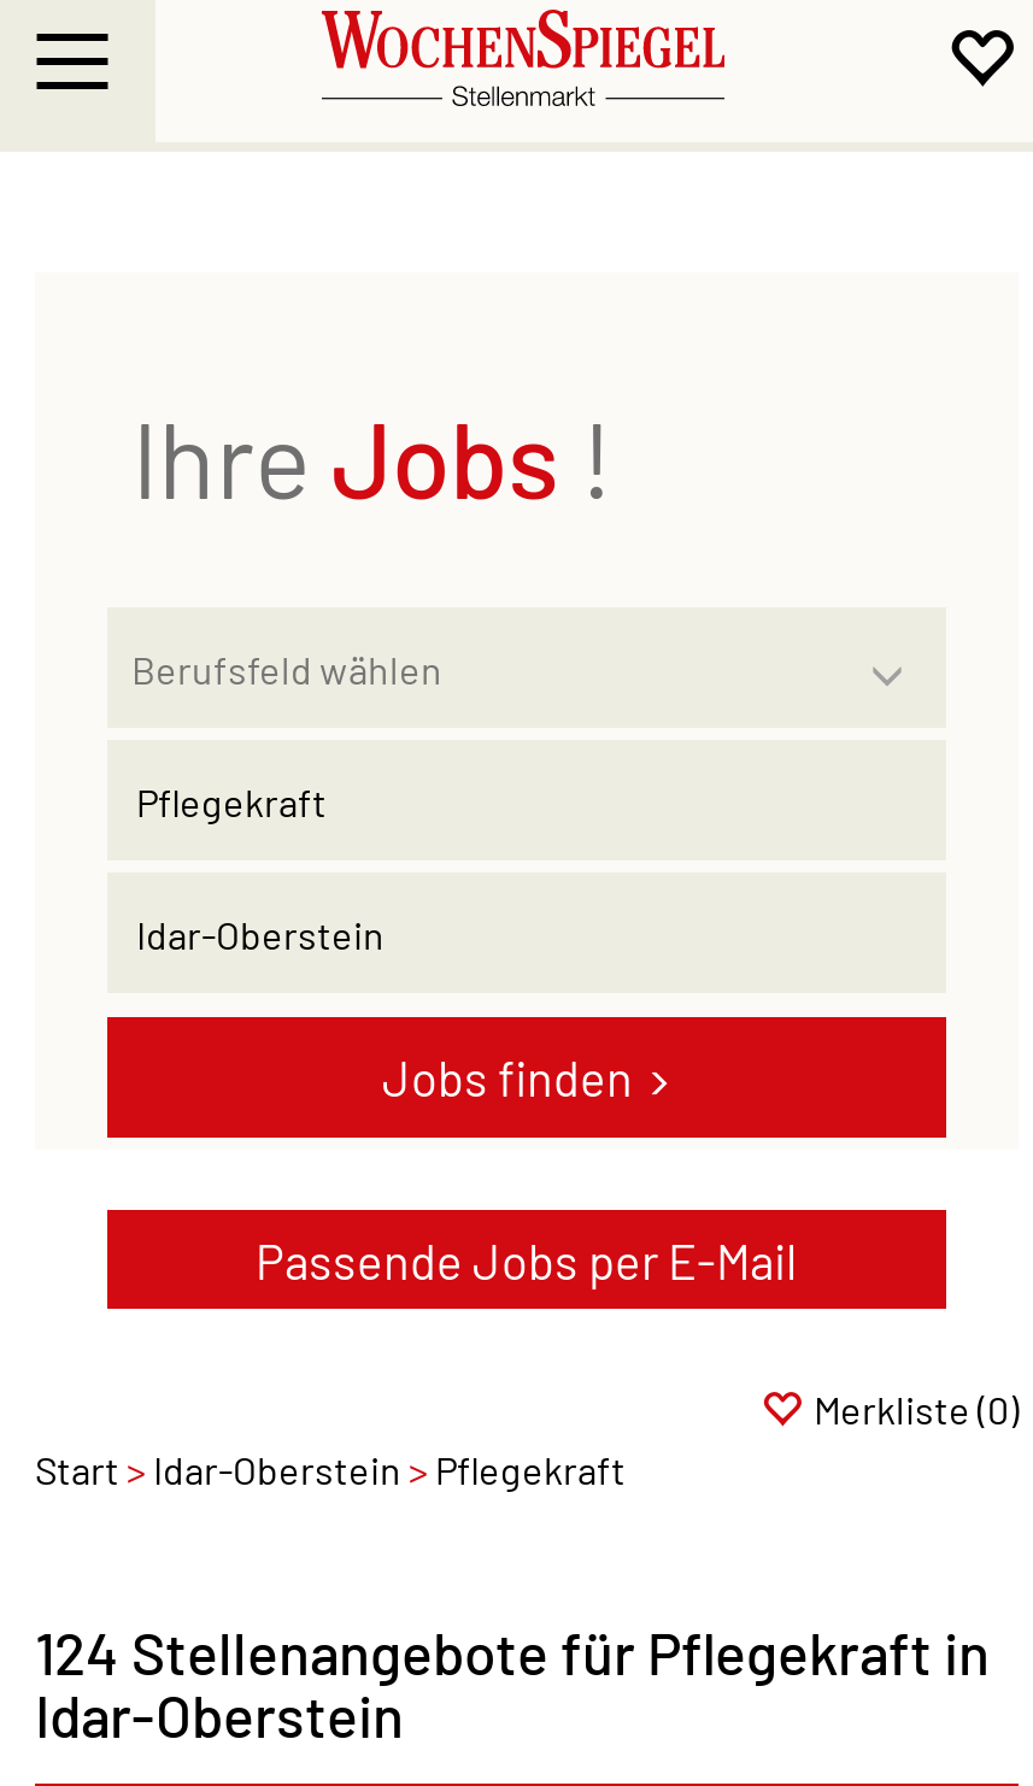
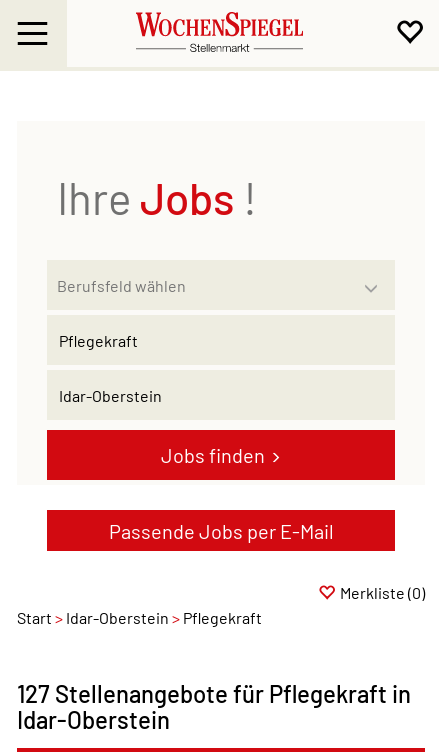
- 124 Stellenangebote für Pflegekraft in
+ 127 Stellenangebote für Pflegekraft in
